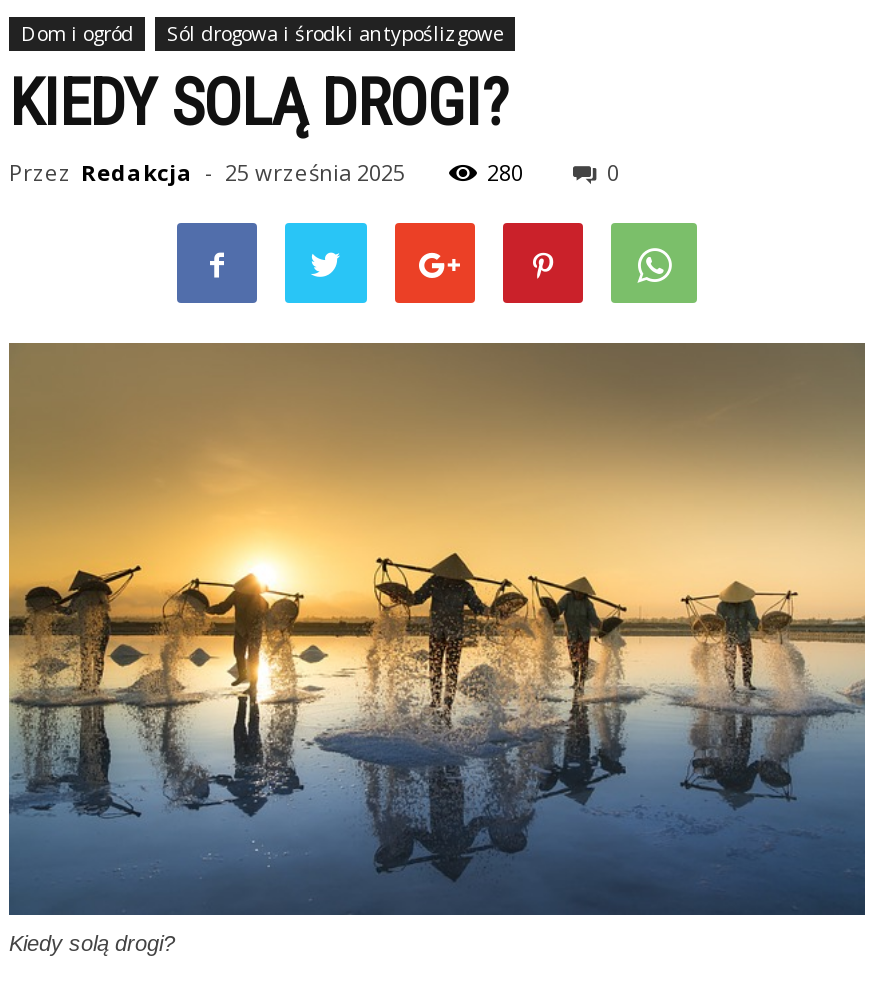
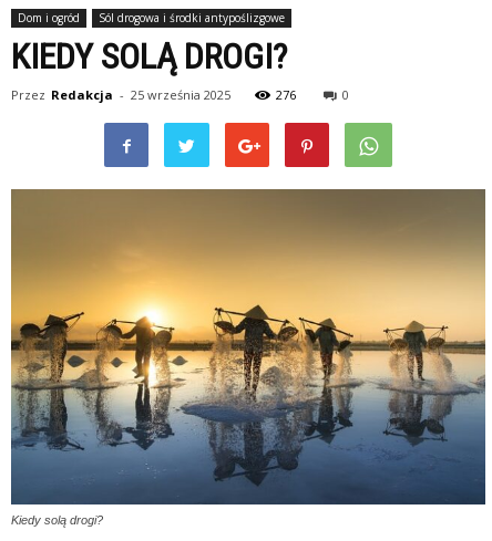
- 280
+ 276
